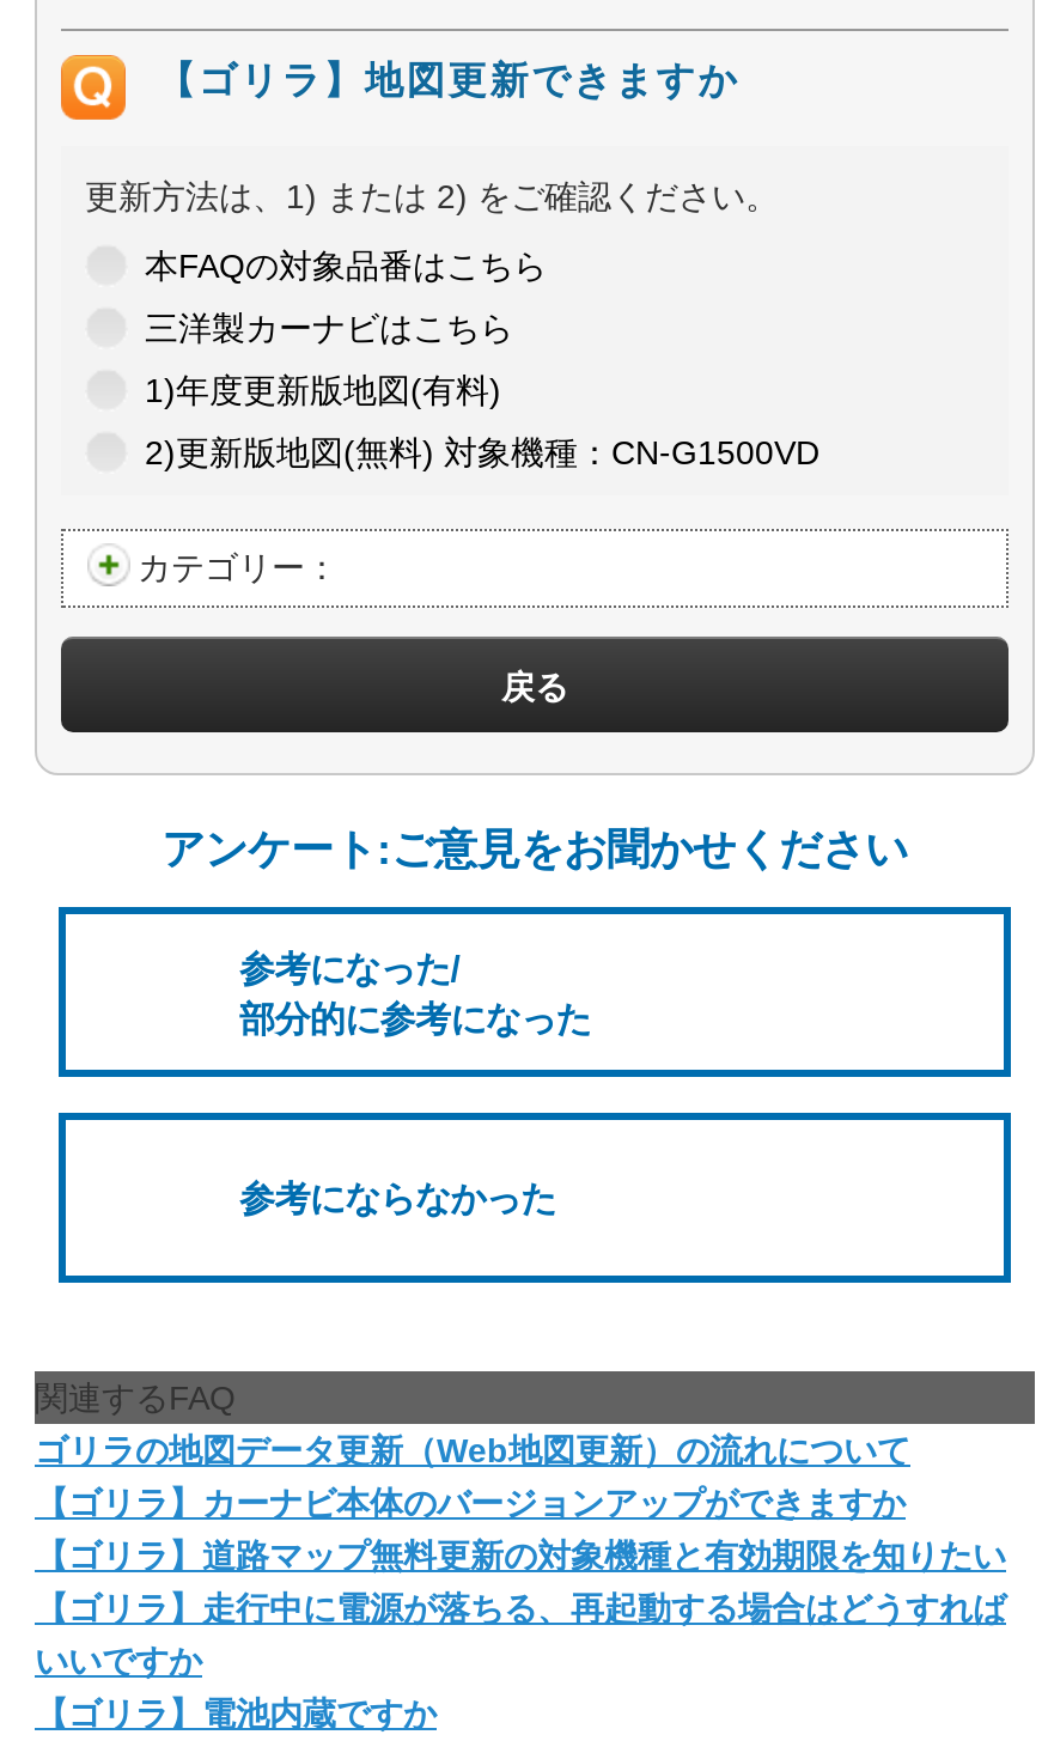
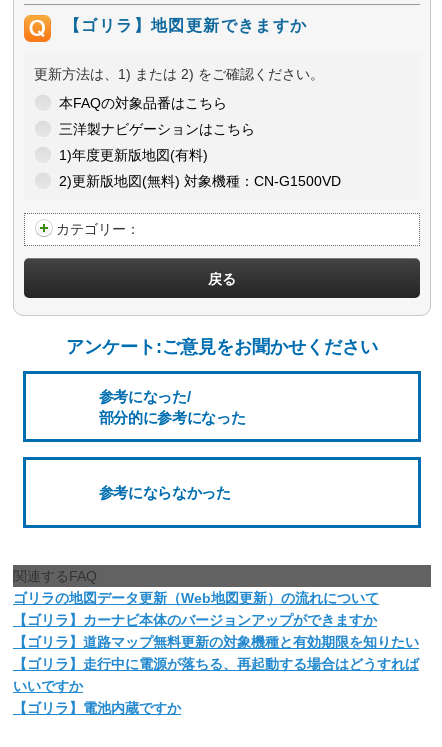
- 三洋製カーナビはこちら
+ 三洋製ナビゲーションはこちら
